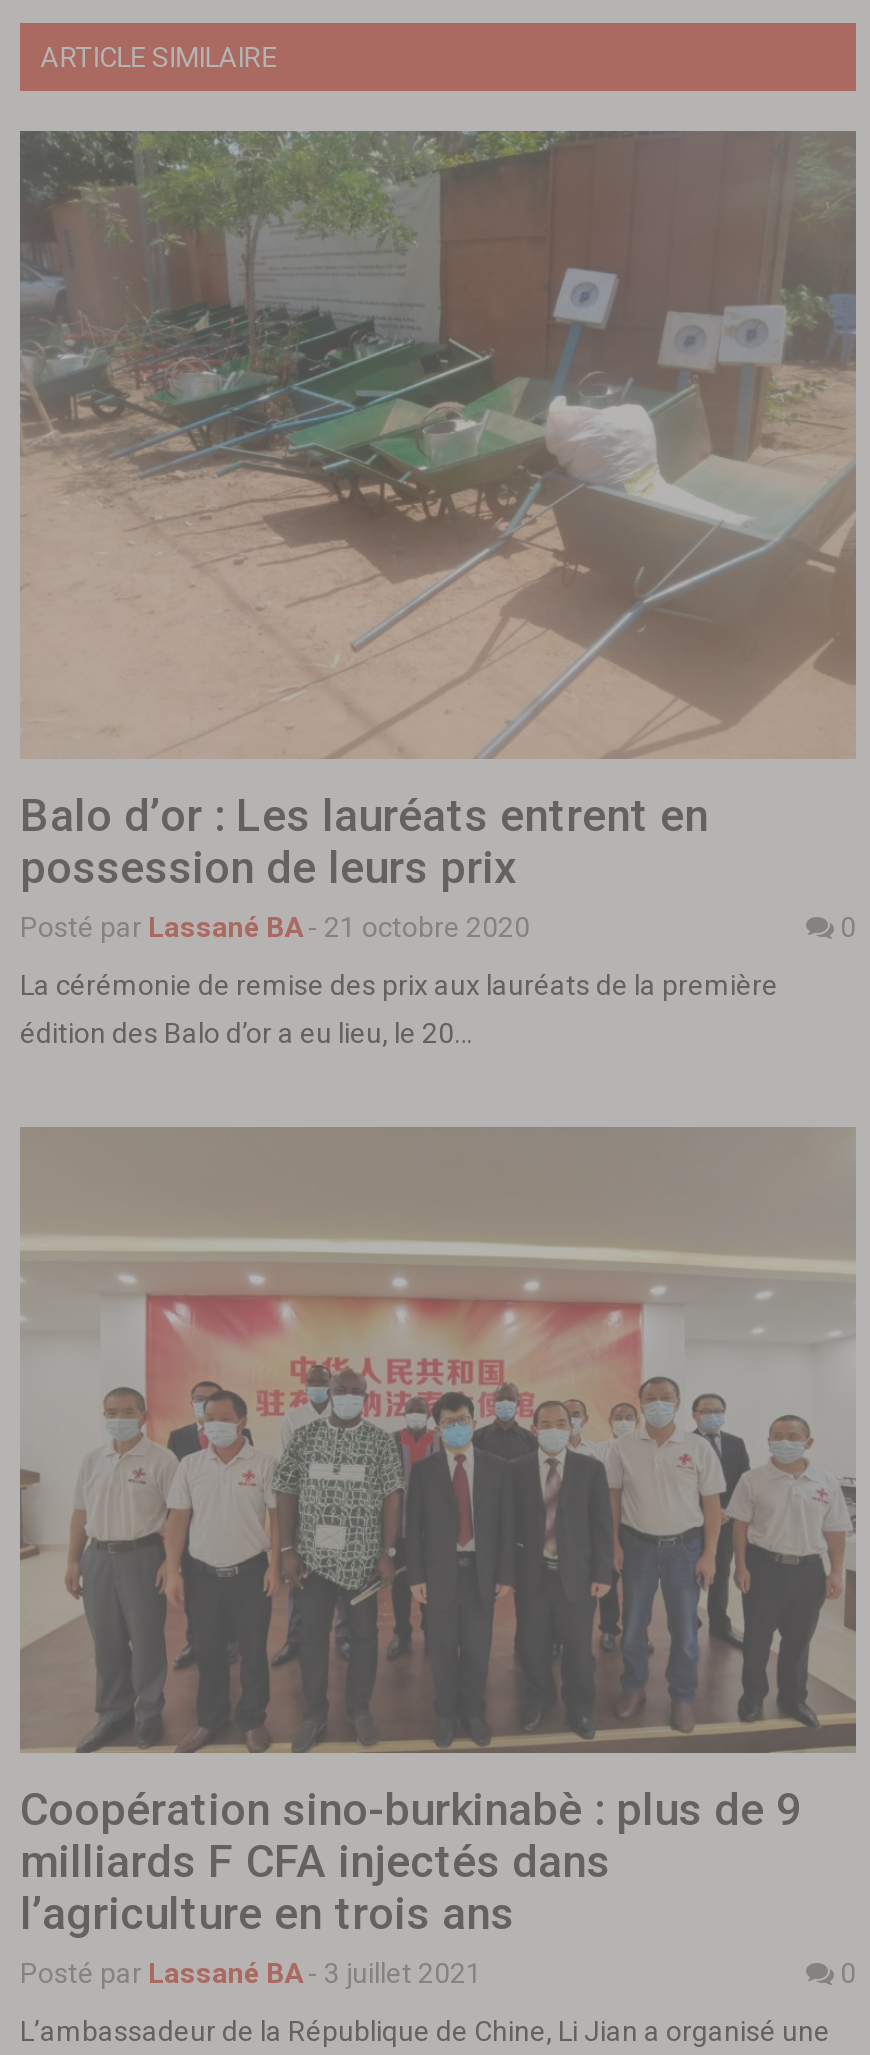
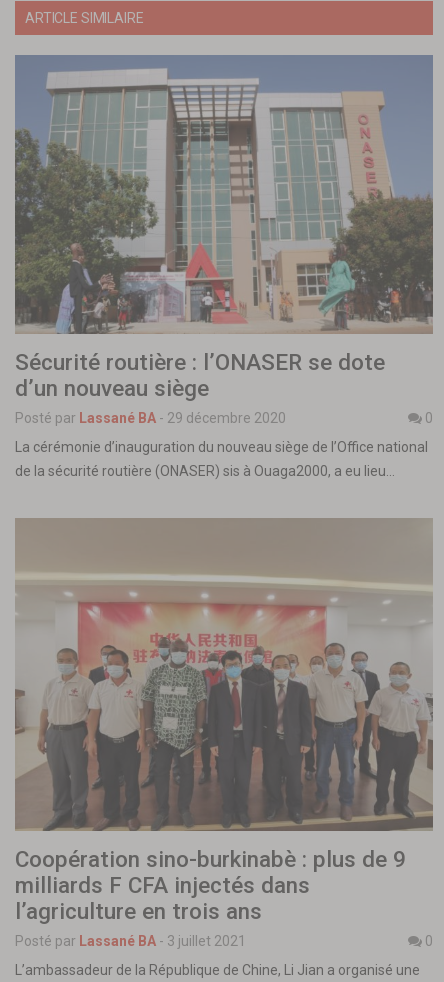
- [image]
- Balo d’or : Les lauréats entrent en
- possession de leurs prix
- Posté par Lassané BA - 21 octobre 2020
+ [image]
+ Sécurité routière : l’ONASER se dote
+ d’un nouveau siège
+ Posté par Lassané BA - 29 décembre 2020

- La cérémonie de remise des prix aux lauréats de la première
+ La cérémonie d’inauguration du nouveau siège de l’Office national

- édition des Balo d’or a eu lieu, le 20…
+ de la sécurité routière (ONASER) sis à Ouaga2000, a eu lieu…
